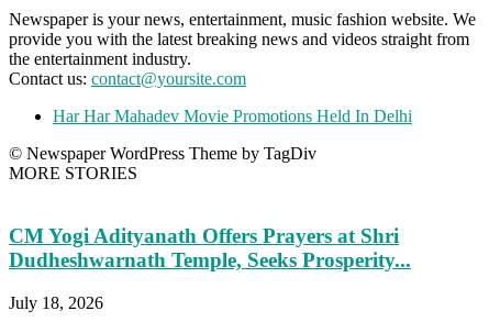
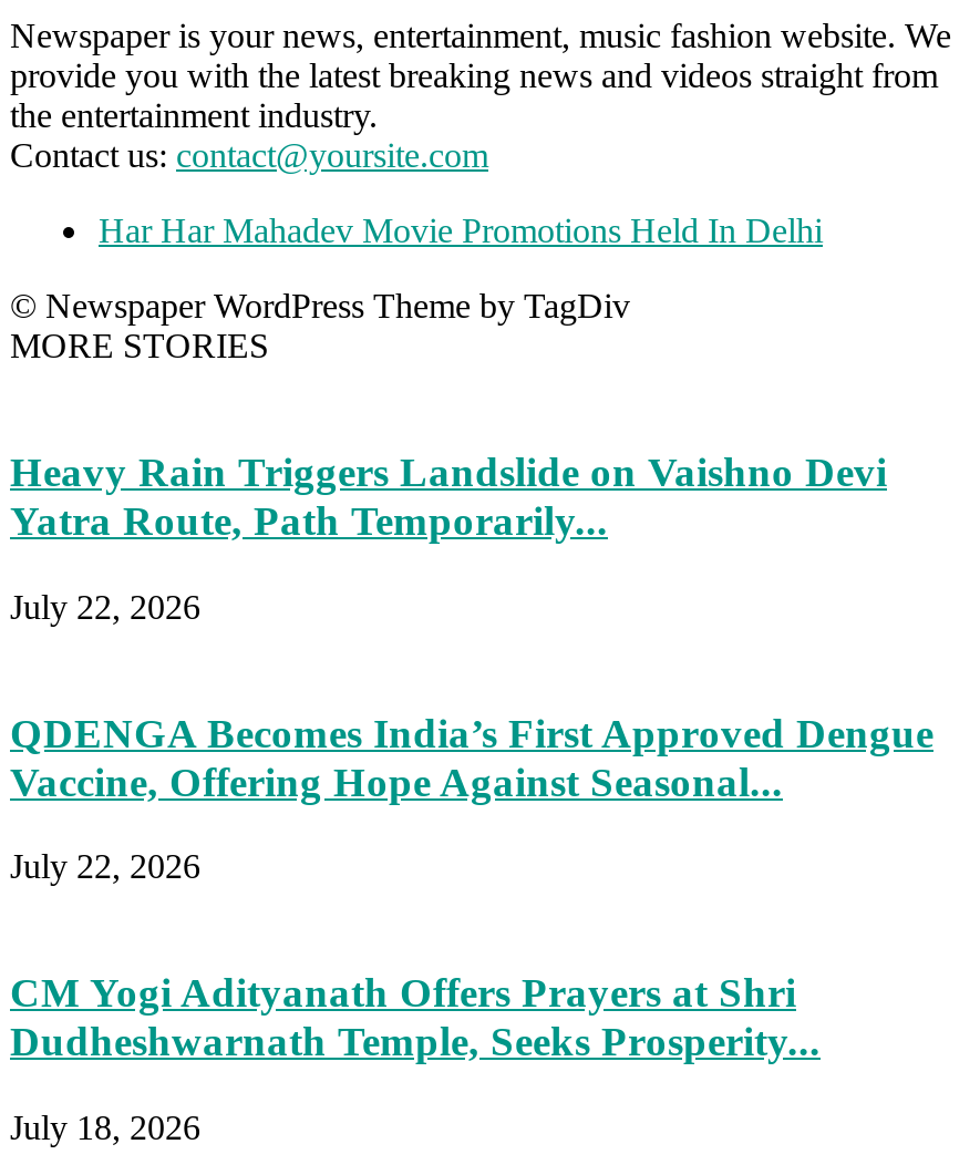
+ Heavy Rain Triggers Landslide on Vaishno Devi
+ Yatra Route, Path Temporarily...
+ July 22, 2026
+ QDENGA Becomes India’s First Approved Dengue
+ Vaccine, Offering Hope Against Seasonal...
+ July 22, 2026
